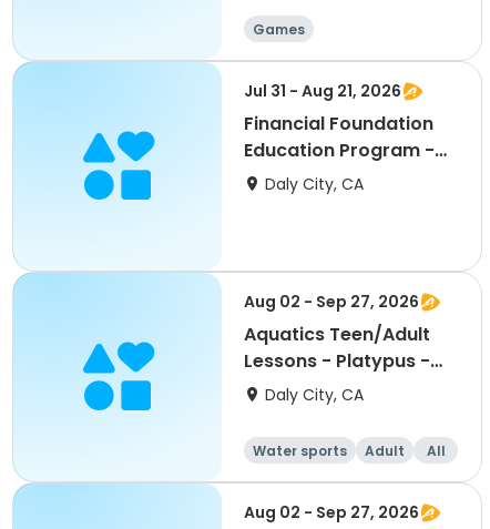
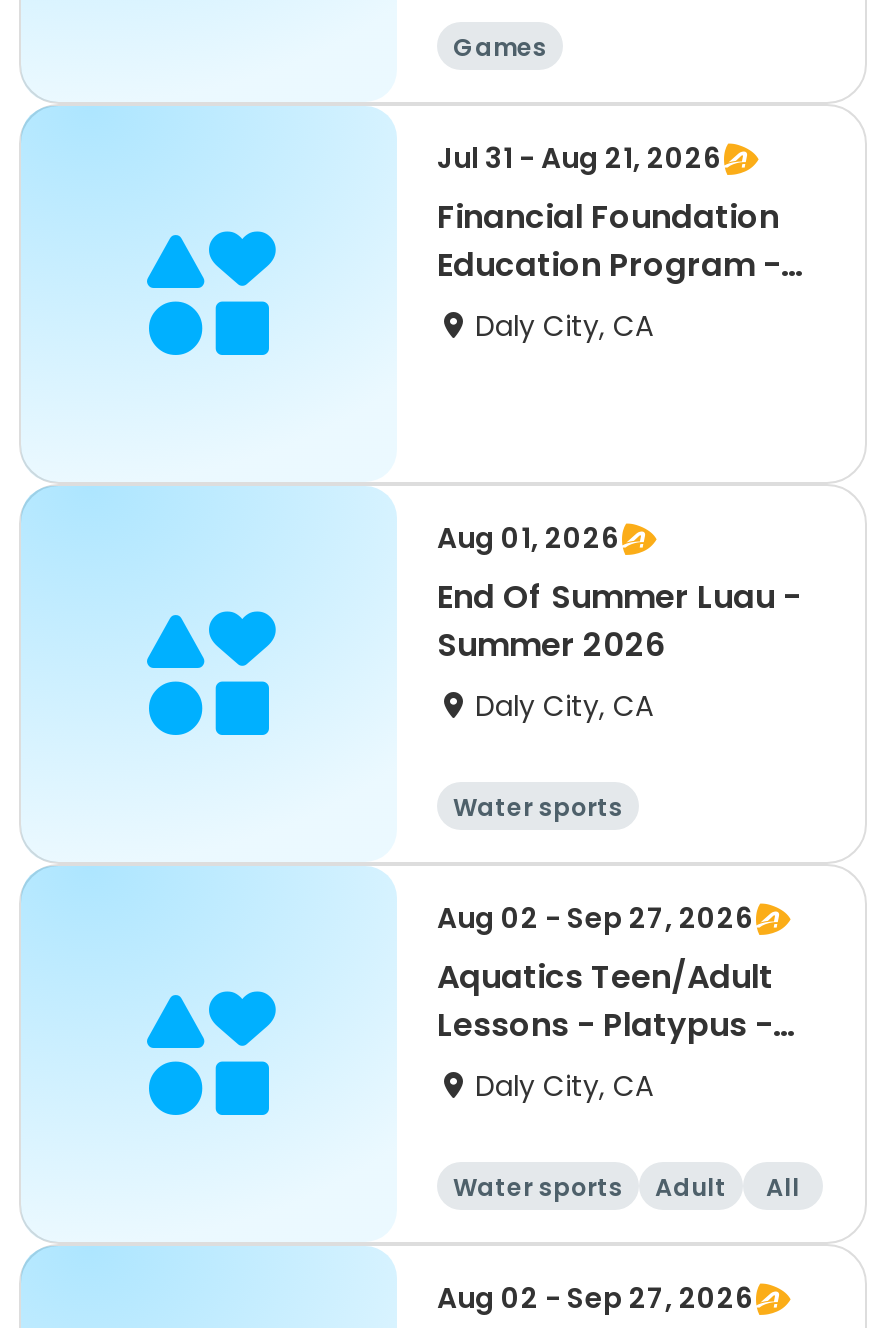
+ Aug 01, 2026
+ End Of Summer Luau -
+ Summer 2026
+ Daly City, CA
+ Water sports
